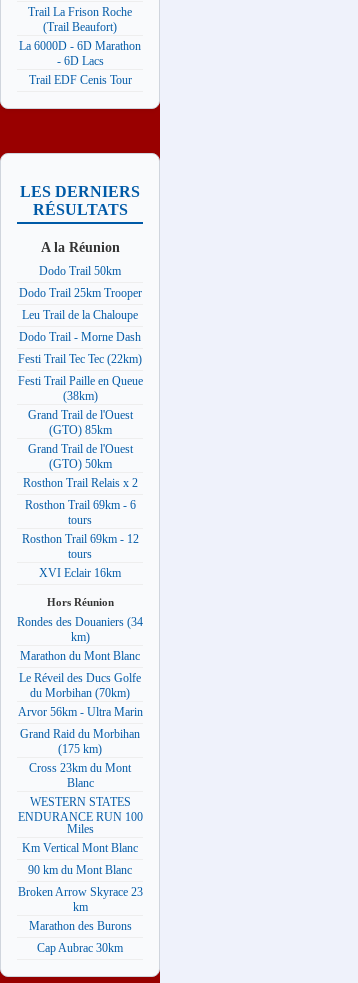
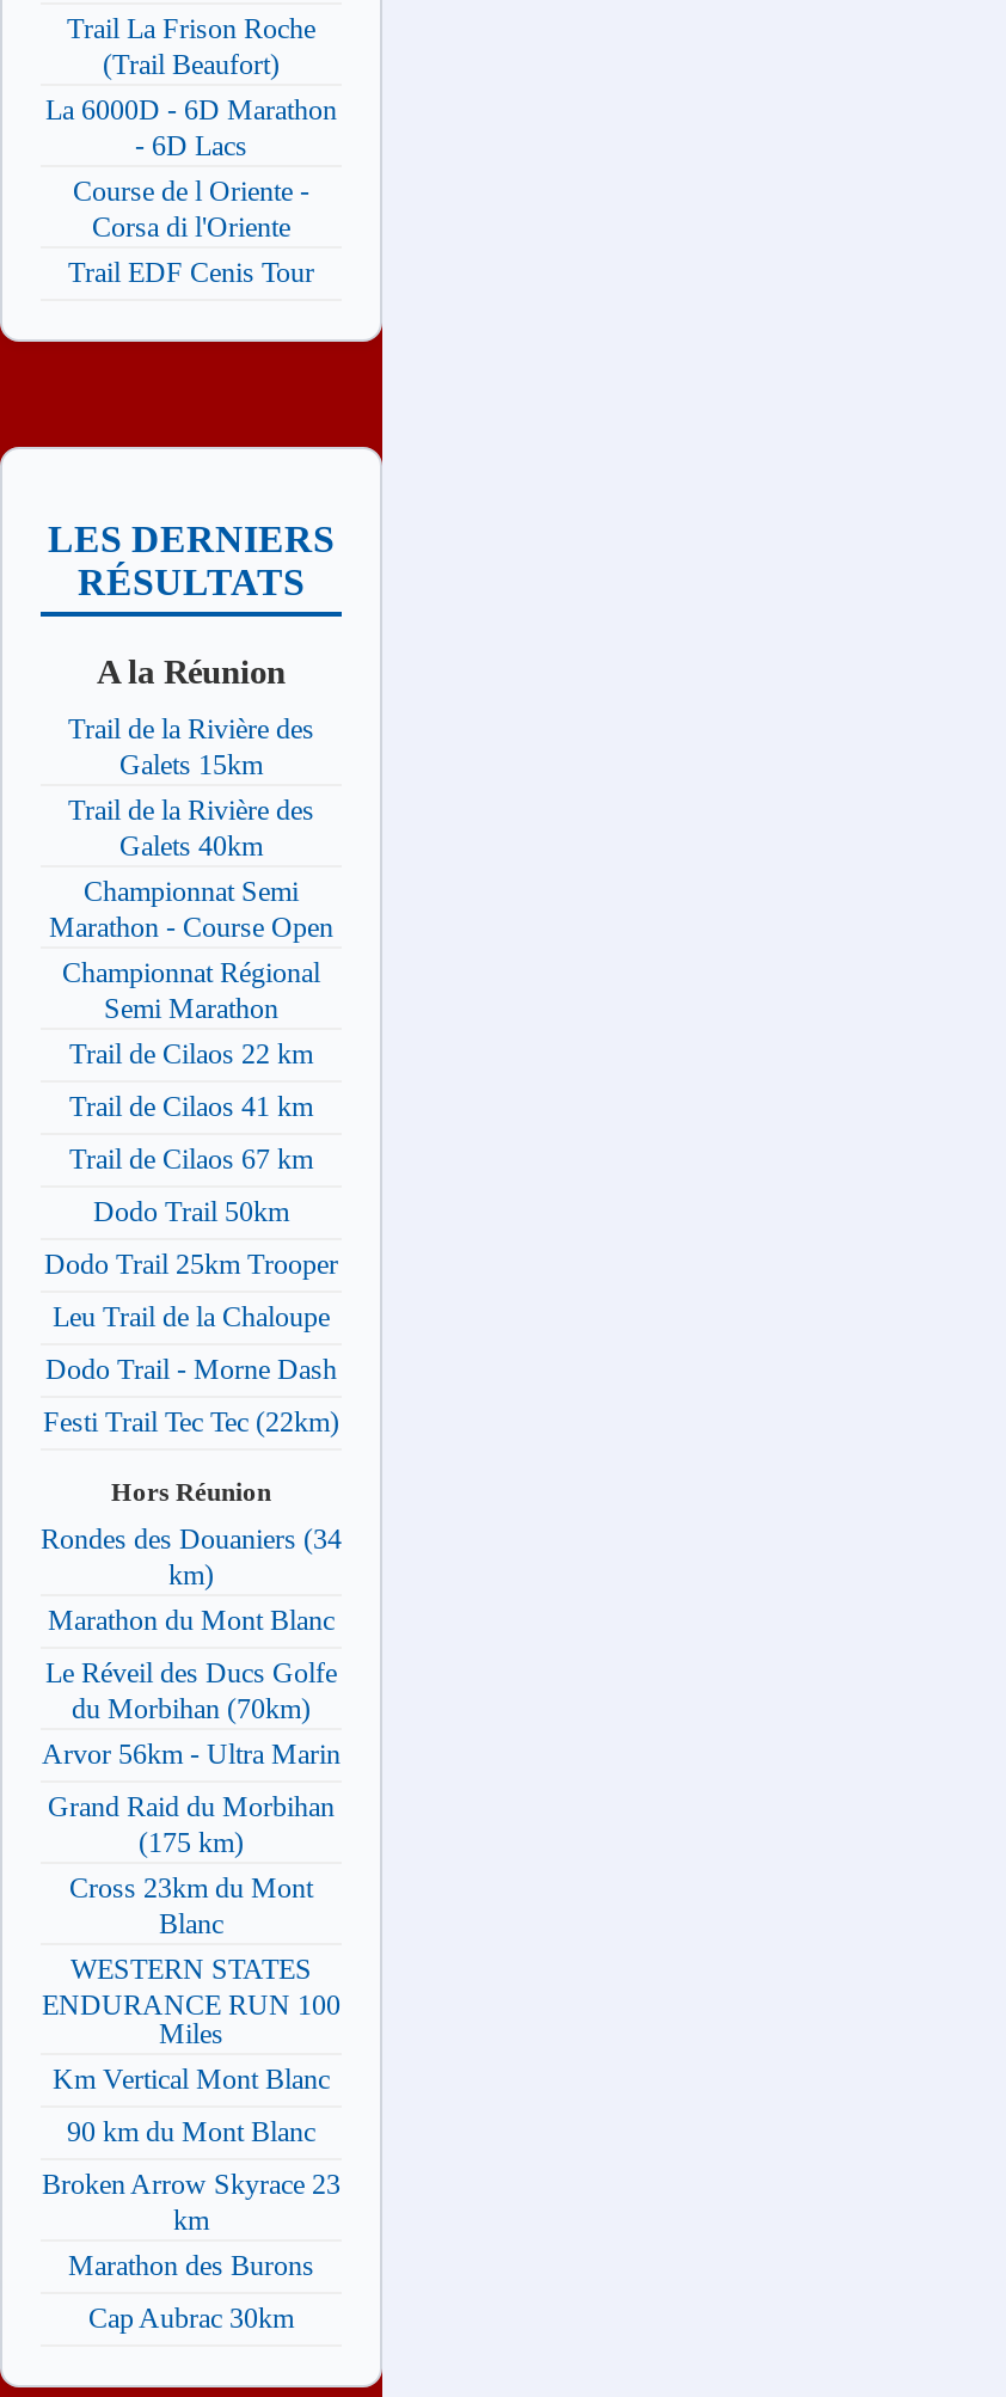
+ Course de l Oriente -
+ Corsa di l'Oriente

+ Trail de la Rivière des
+ Galets 15km
+ Trail de la Rivière des
+ Galets 40km
+ Championnat Semi
+ Marathon - Course Open
+ Championnat Régional
+ Semi Marathon
+ Trail de Cilaos 22 km
+ Trail de Cilaos 41 km
+ Trail de Cilaos 67 km

moved down: Dodo Trail 50km | Dodo Trail 25km Trooper | Leu Trail de la Chaloupe | Dodo Trail - Morne Dash | Festi Trail Tec Tec (22km)

- Festi Trail Paille en Queue
- (38km)
- Grand Trail de l'Ouest
- (GTO) 85km
- Grand Trail de l'Ouest
- (GTO) 50km
- Rosthon Trail Relais x 2
- Rosthon Trail 69km - 6
- tours
- Rosthon Trail 69km - 12
- tours
- XVI Eclair 16km
